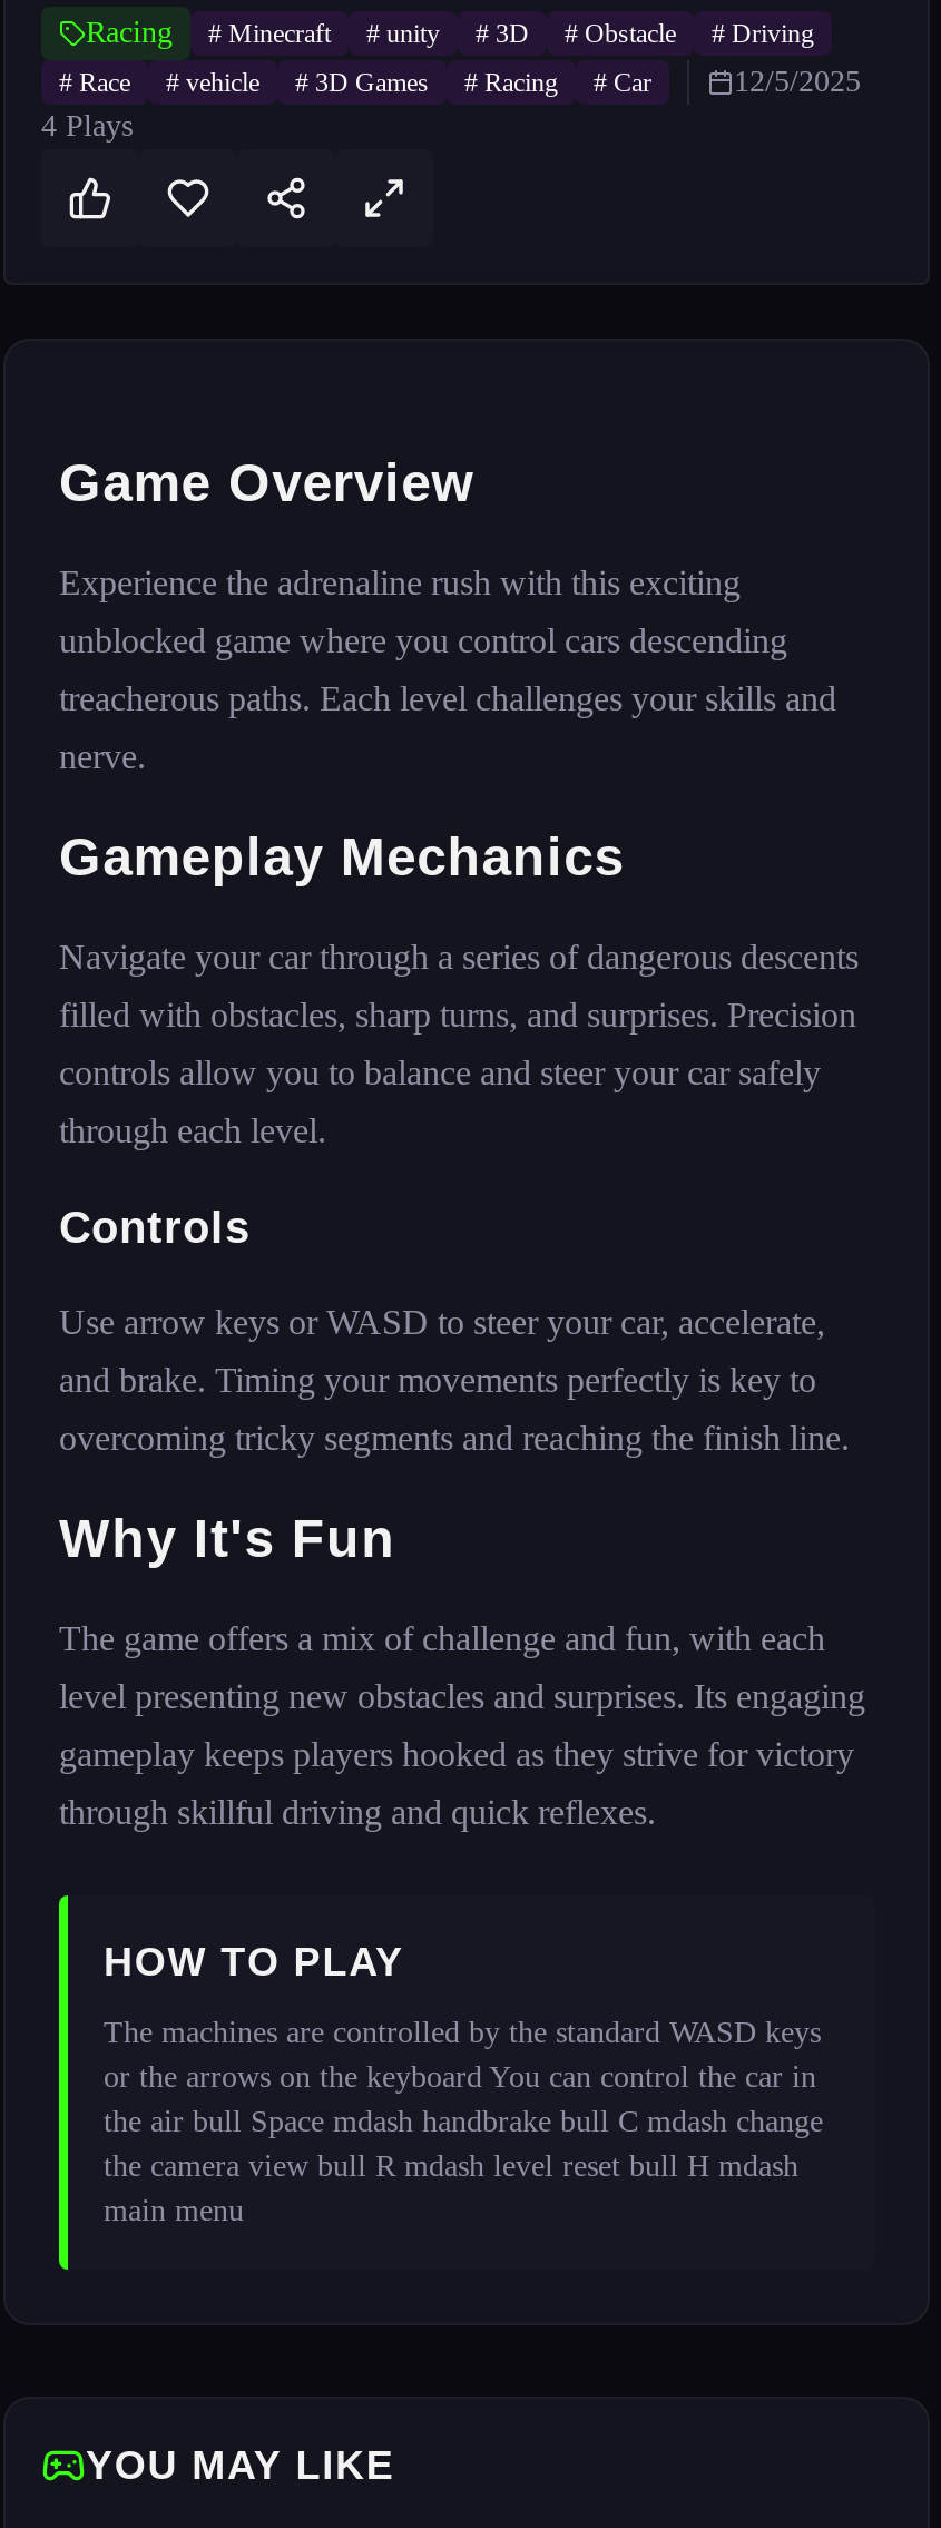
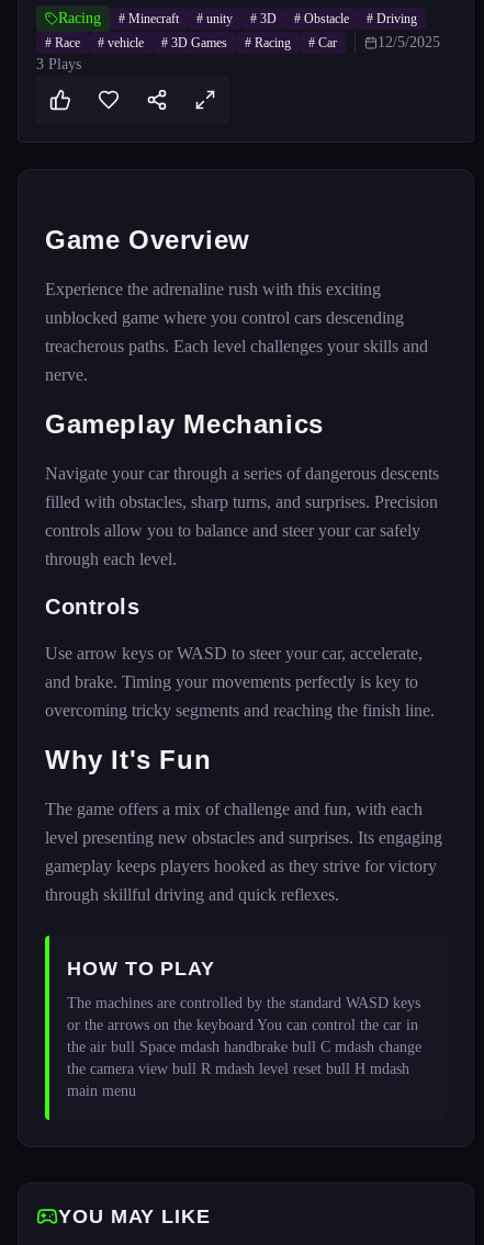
- 4 Plays
+ 3 Plays
